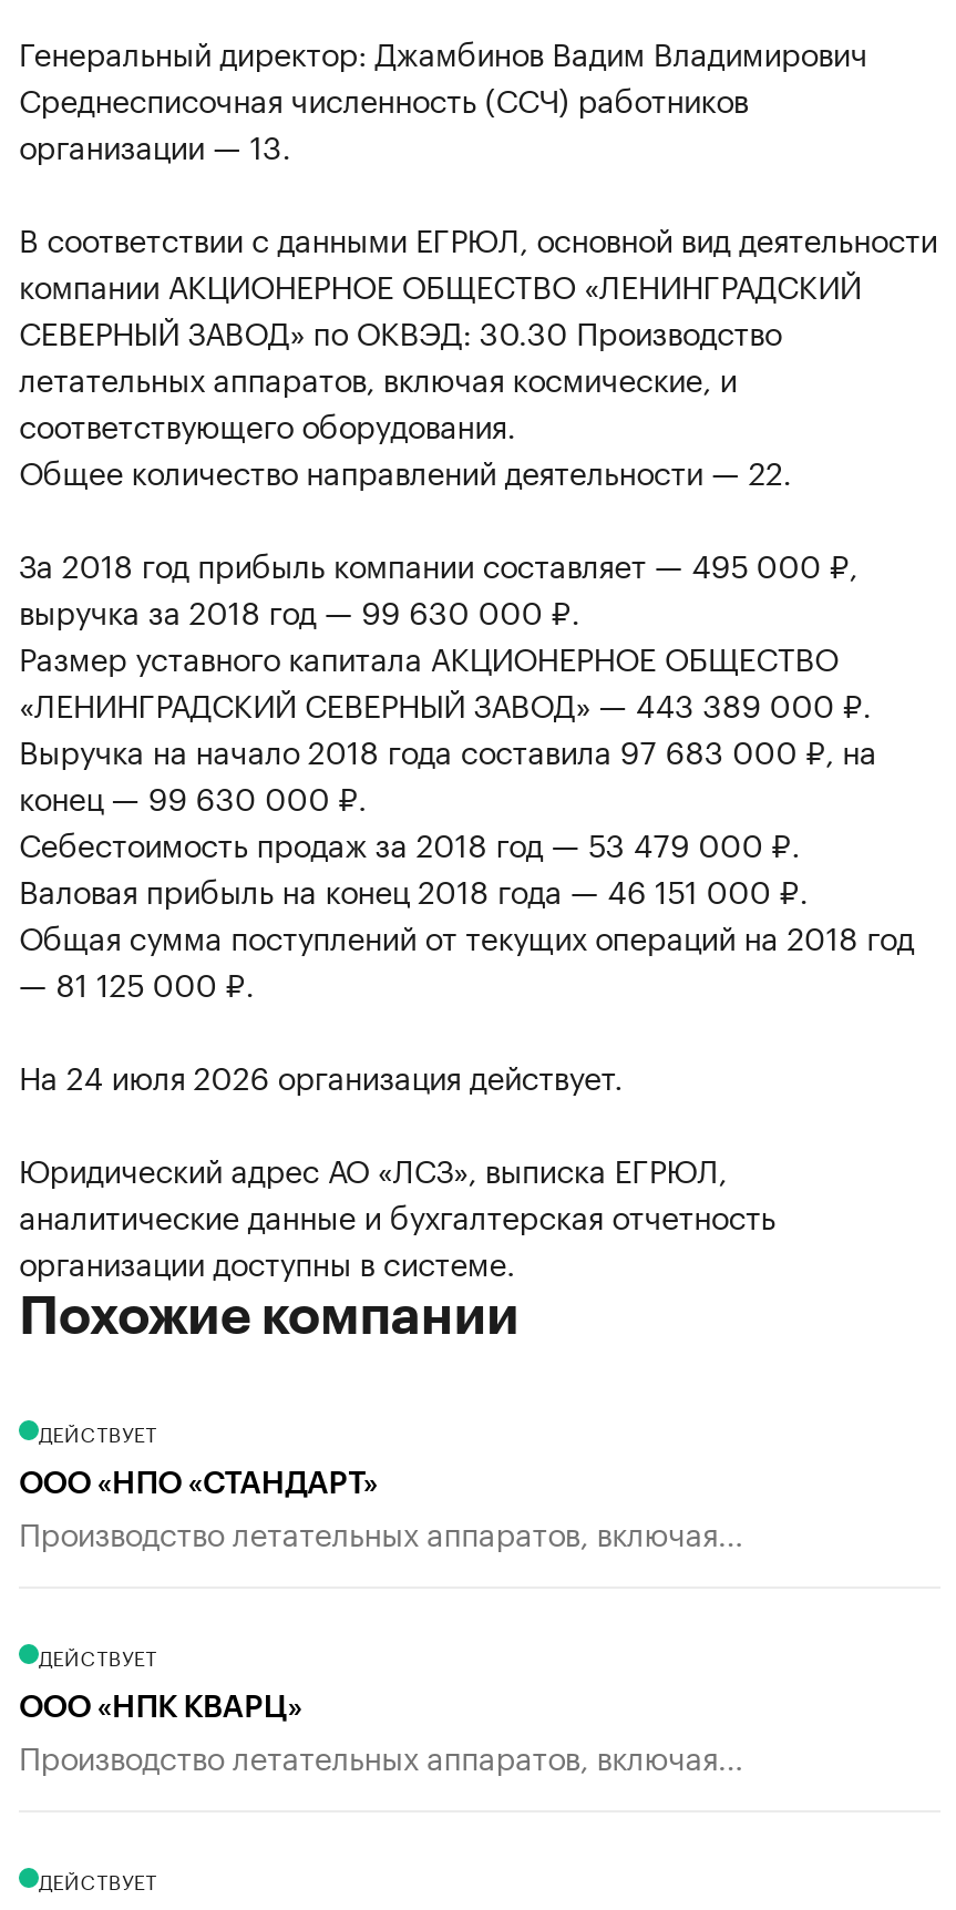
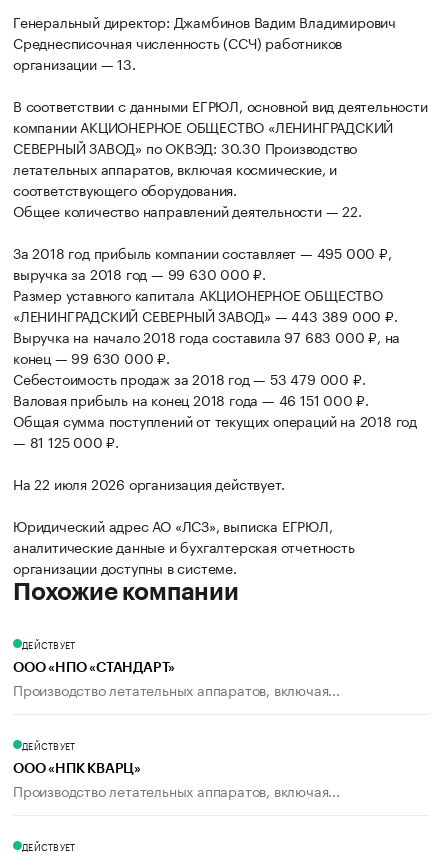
- На 24 июля 2026 организация действует.
+ На 22 июля 2026 организация действует.
